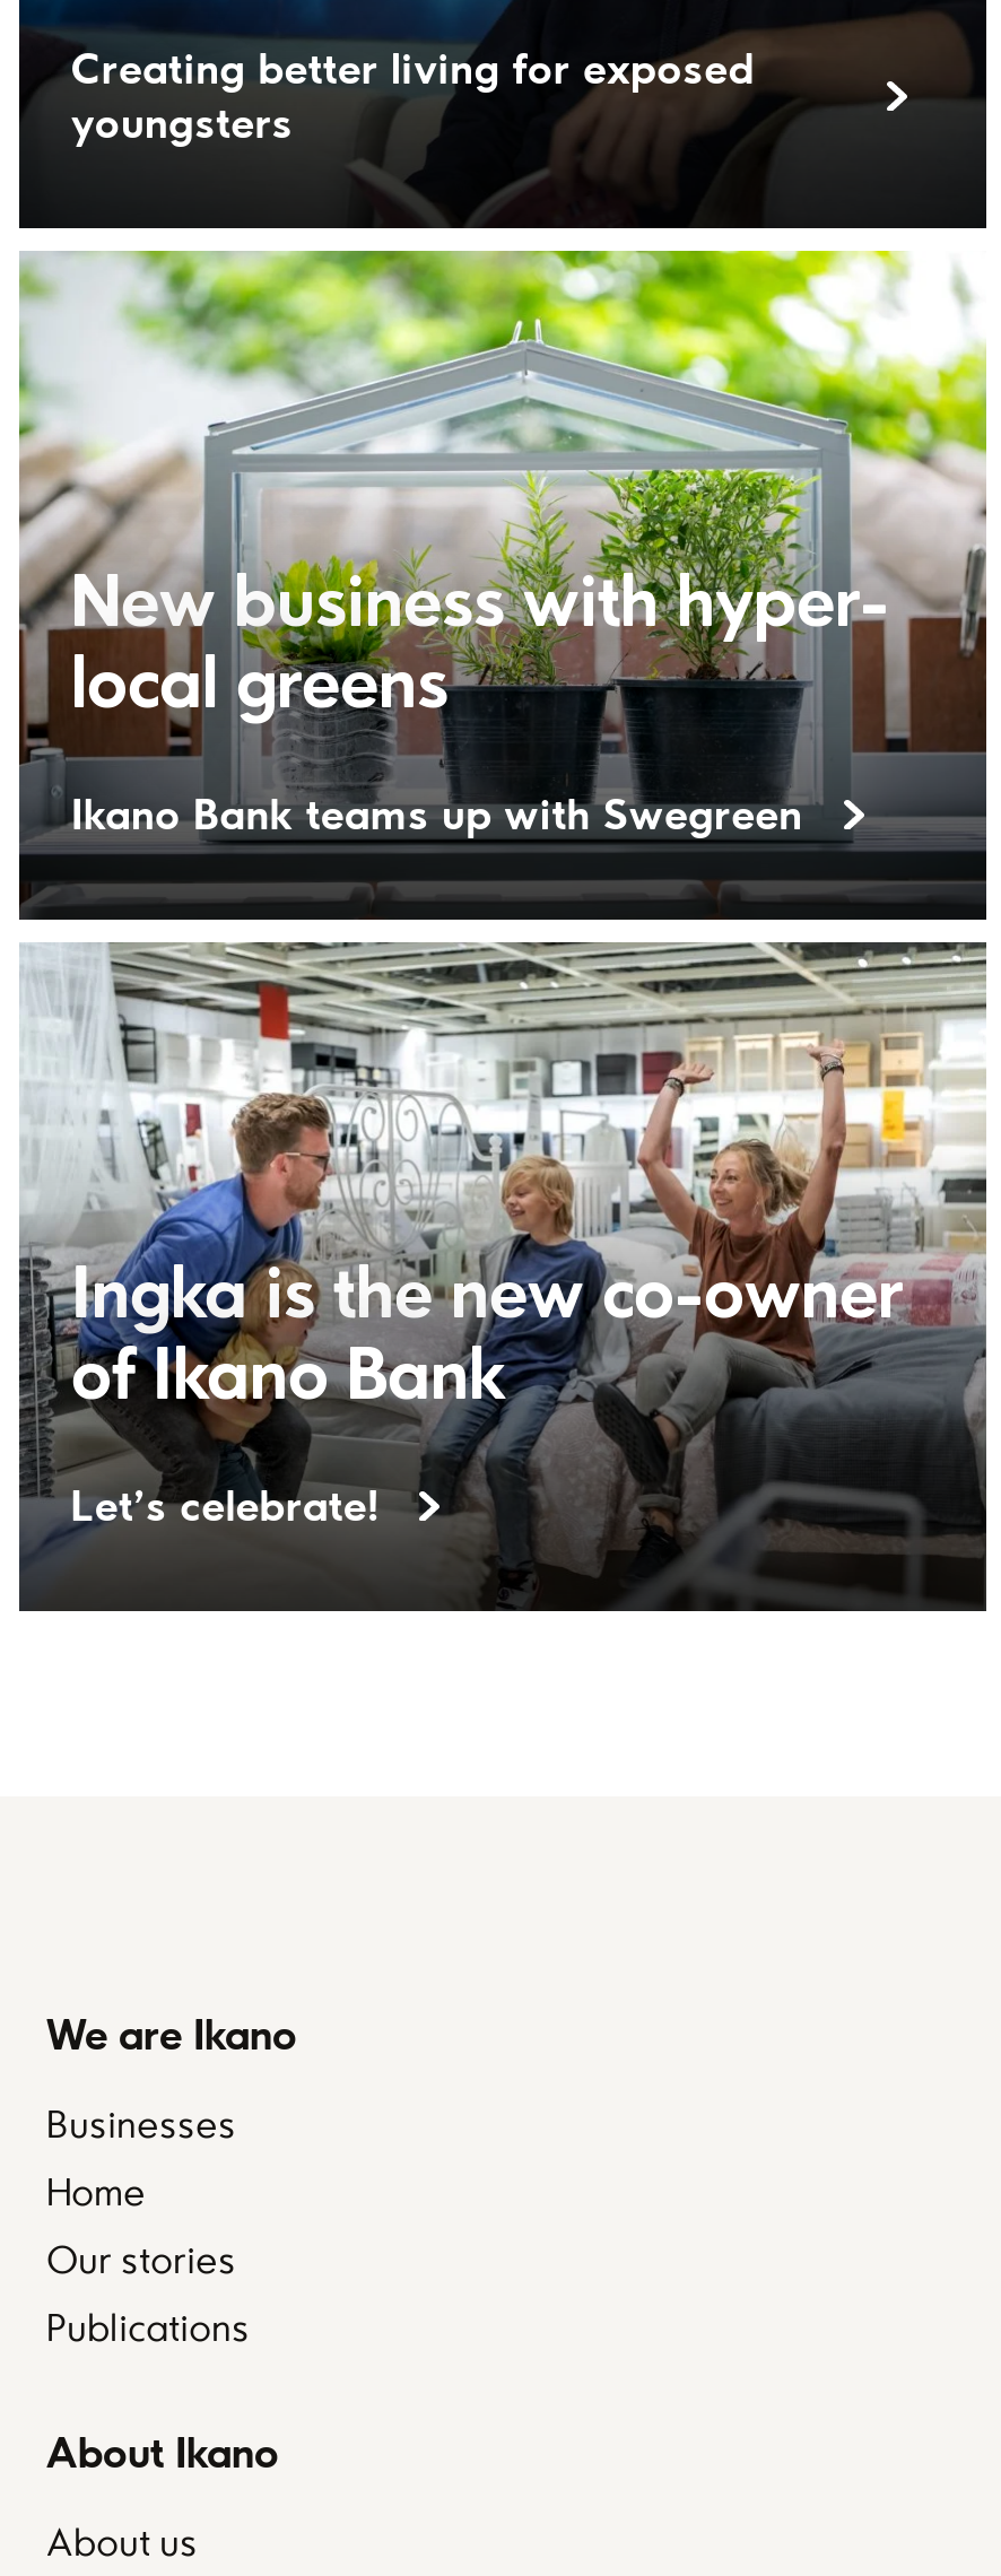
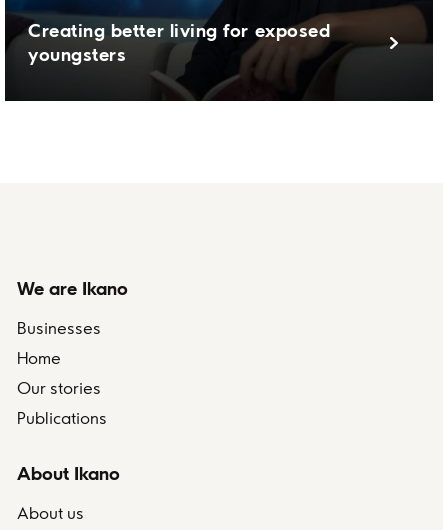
- [image]
- New business with hyper-
- local greens
- Ikano Bank teams up with Swegreen

- [image]
- Ingka is the new co-owner
- of Ikano Bank
- Let's celebrate!
